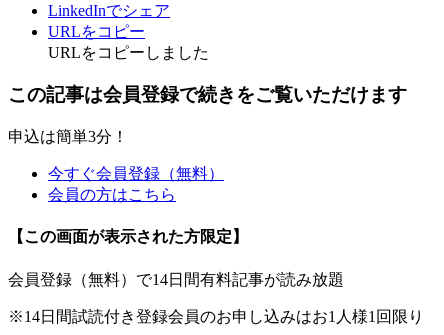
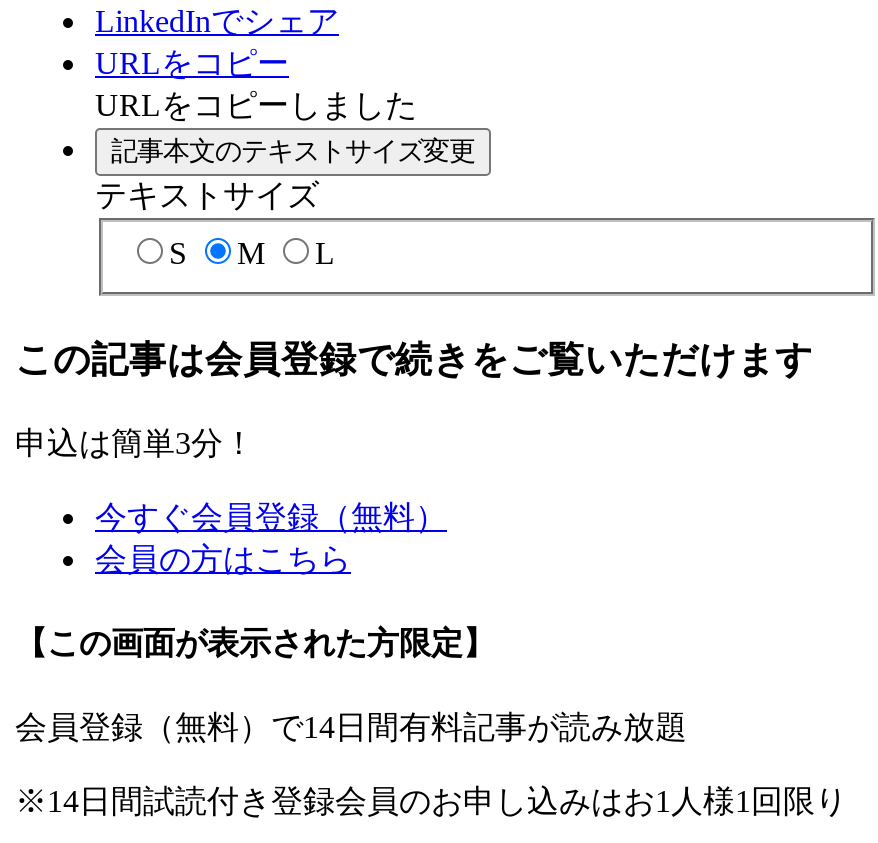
+ 記事本文のテキストサイズ変更
+ テキストサイズ
+ S
+ M
+ L
